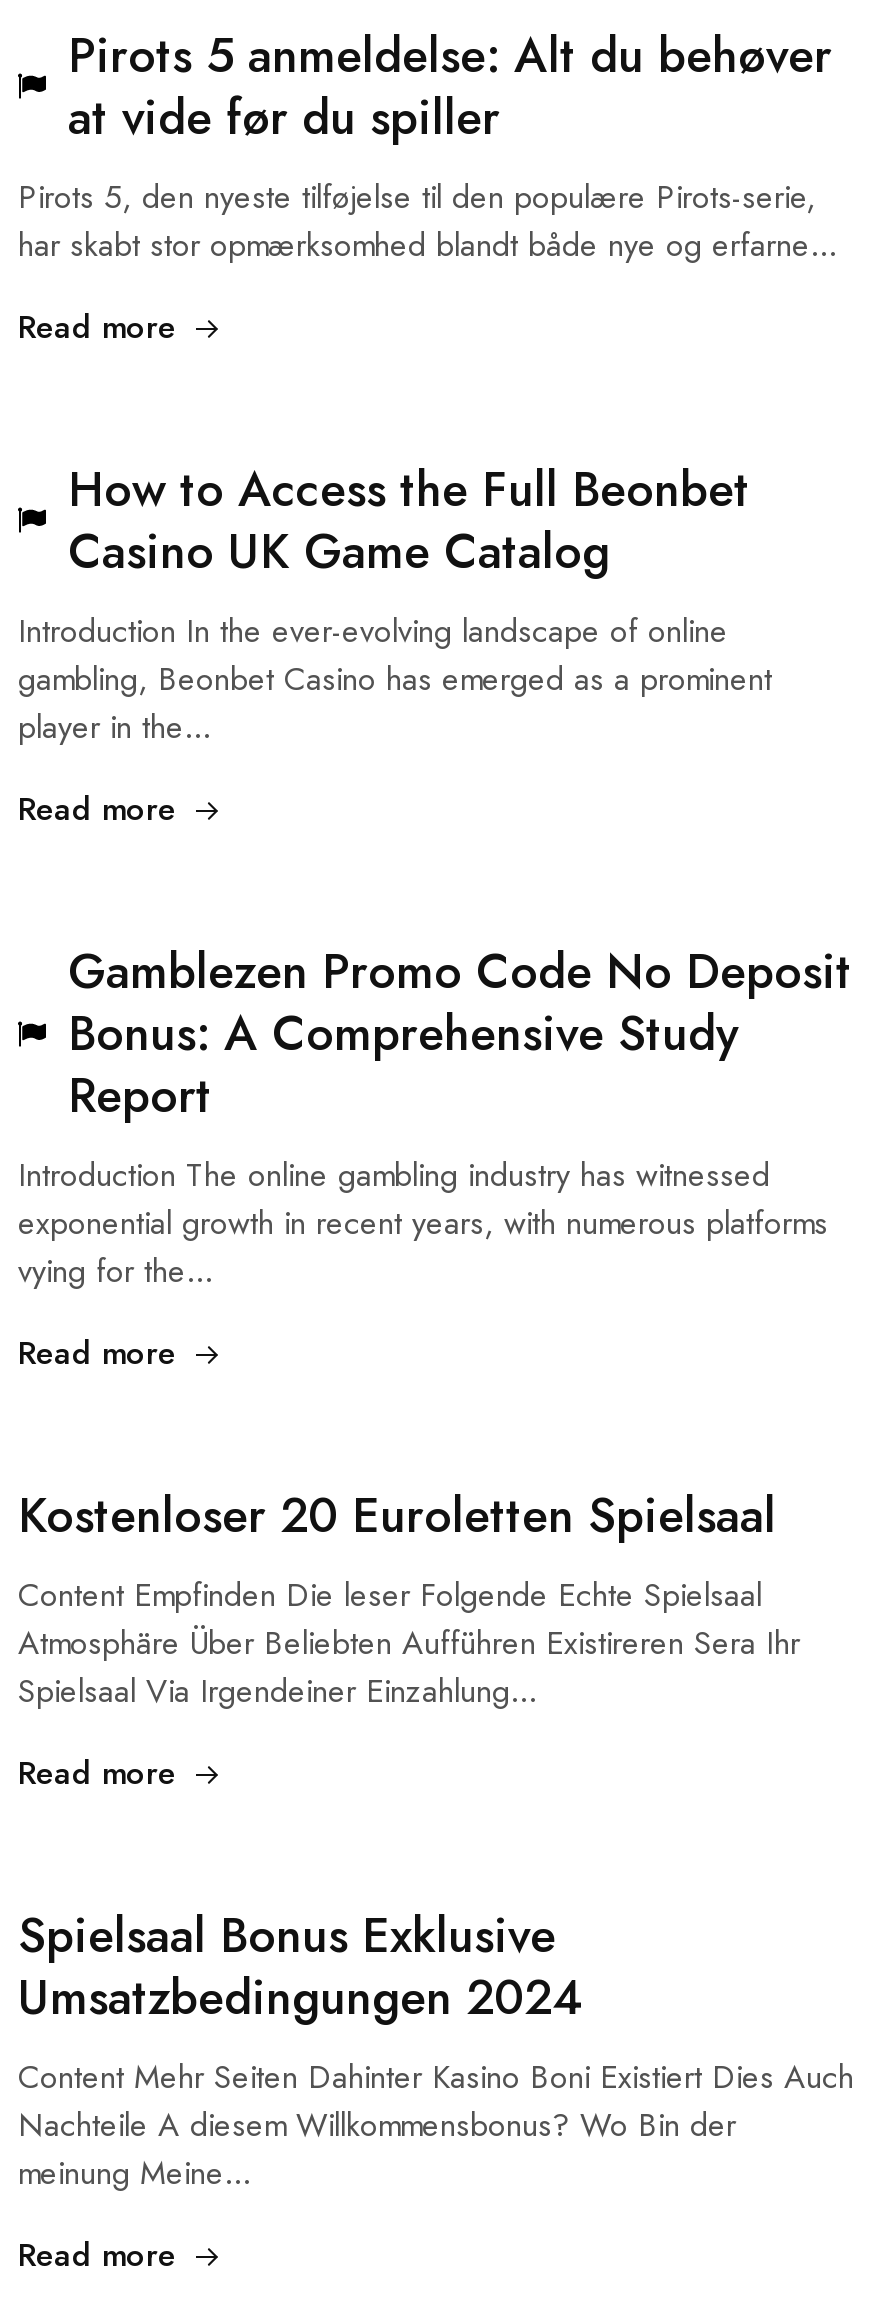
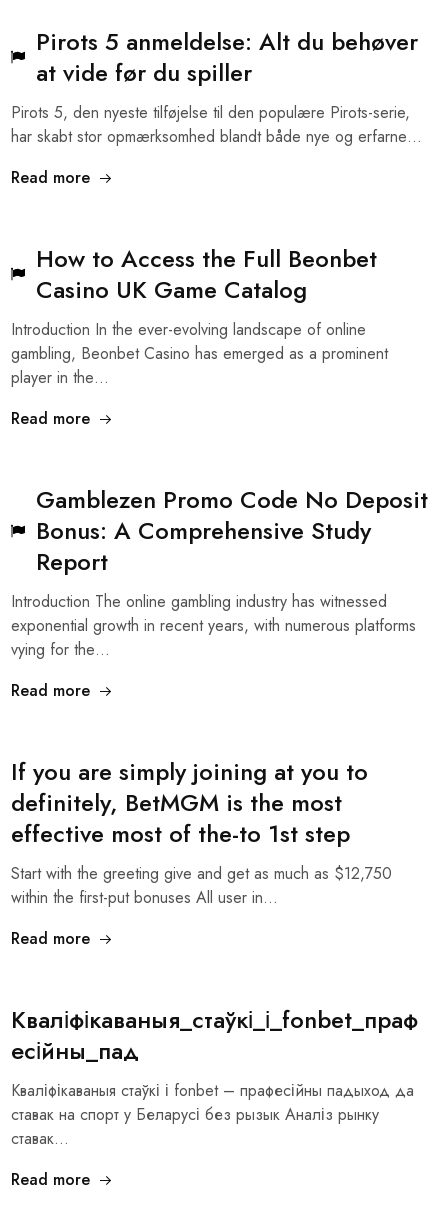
- Kostenloser 20 Euroletten Spielsaal
- Content Empfinden Die leser Folgende Echte Spielsaal
- Atmosphäre Über Beliebten Aufführen Existireren Sera Ihr
- Spielsaal Via Irgendeiner Einzahlung…
+ If you are simply joining at you to
+ definitely, BetMGM is the most
+ effective most of the-to 1st step
+ Start with the greeting give and get as much as $12,750
+ within the first-put bonuses All user in…

- Spielsaal Bonus Exklusive
- Umsatzbedingungen 2024
- Content Mehr Seiten Dahinter Kasino Boni Existiert Dies Auch
- Nachteile A diesem Willkommensbonus? Wo Bin der
- meinung Meine…
+ Кваліфікаваныя_стаўкі_і_fonbet_праф
+ есійны_пад
+ Кваліфікаваныя стаўкі і fonbet – прафесійны падыход да
+ ставак на спорт у Беларусі без рызык Аналіз рынку
+ ставак…
